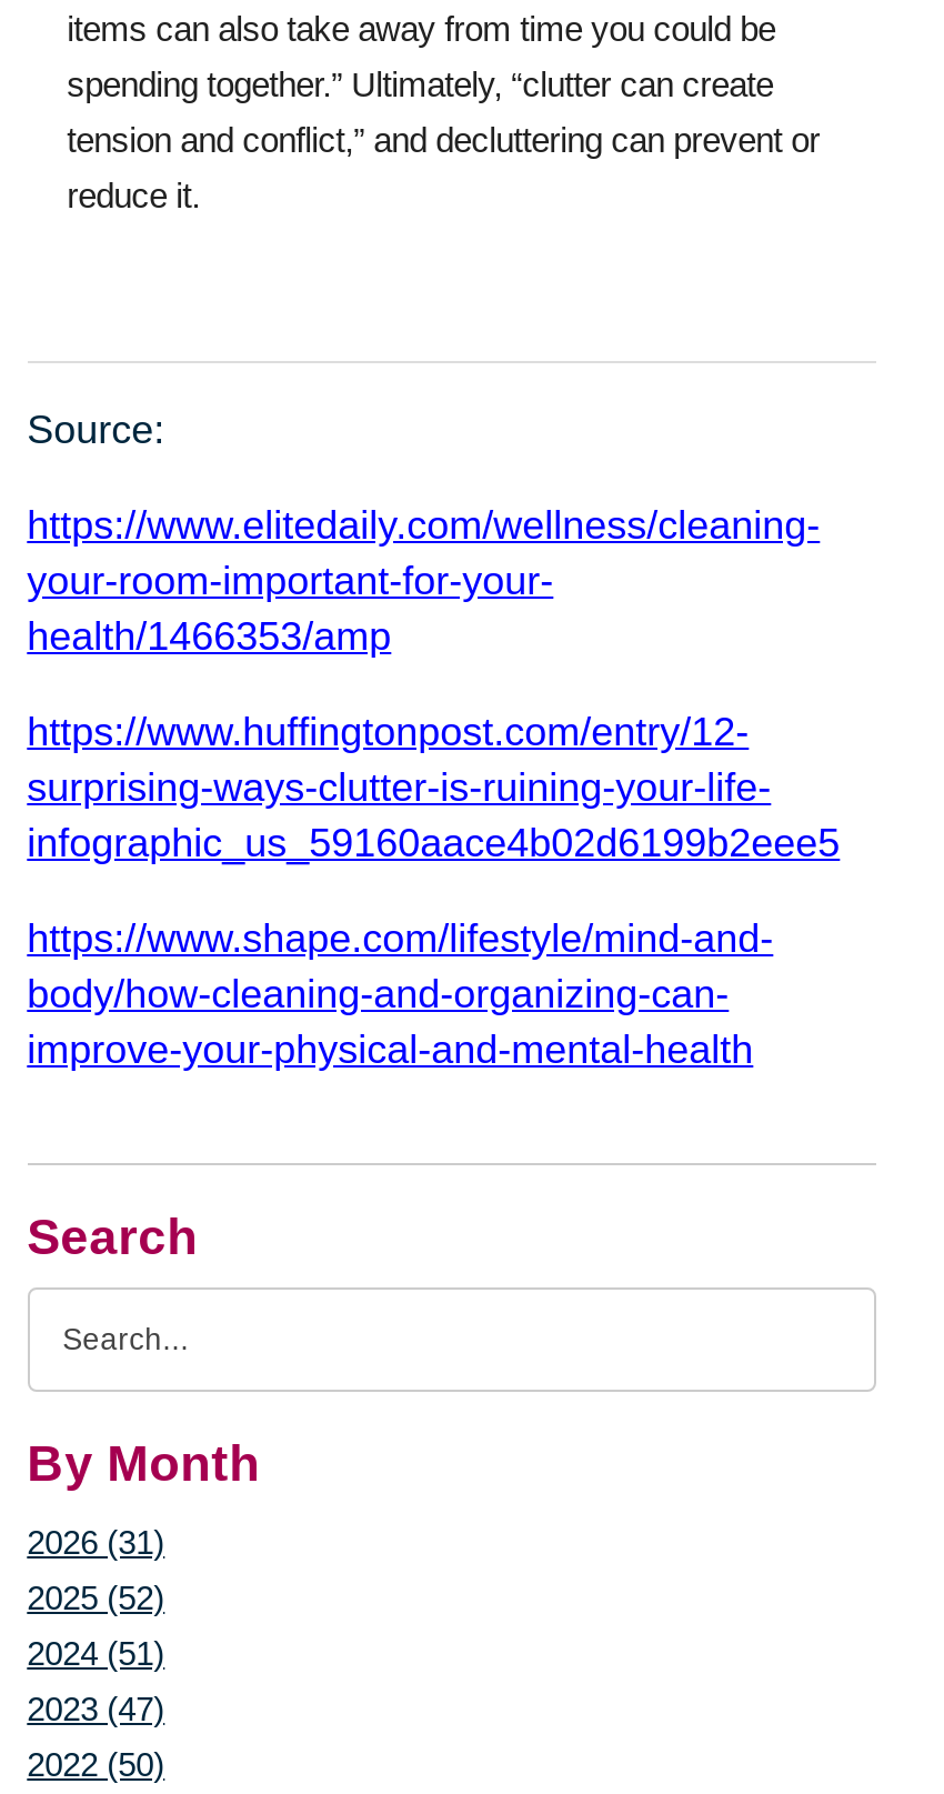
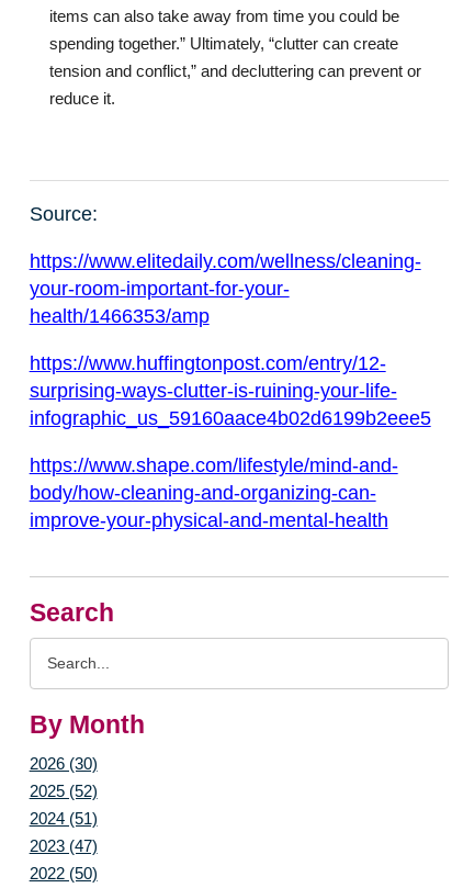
- 2026 (31)
+ 2026 (30)
